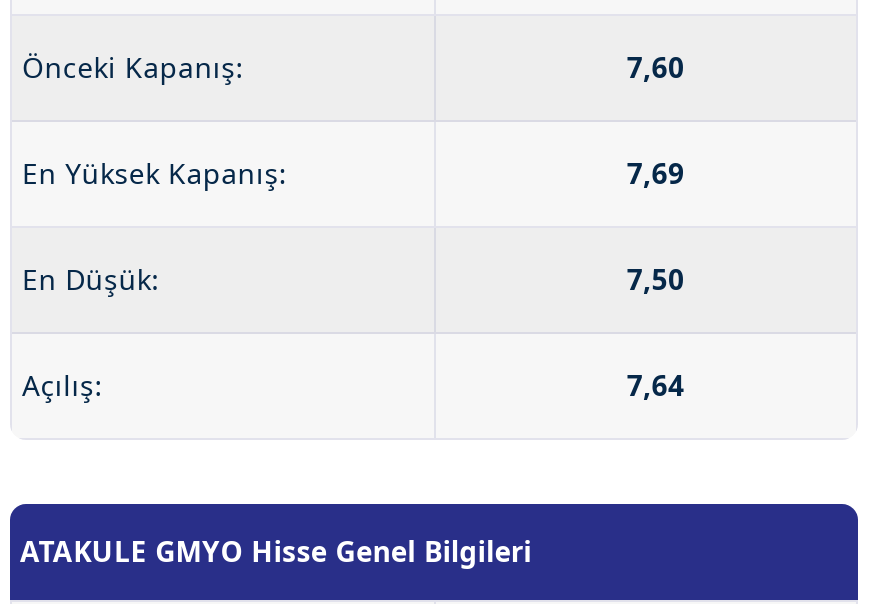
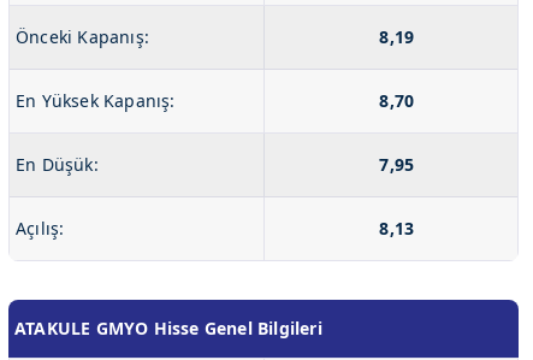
- 7,60
+ 8,19

- 7,69
+ 8,70

- 7,50
+ 7,95

- 7,64
+ 8,13
